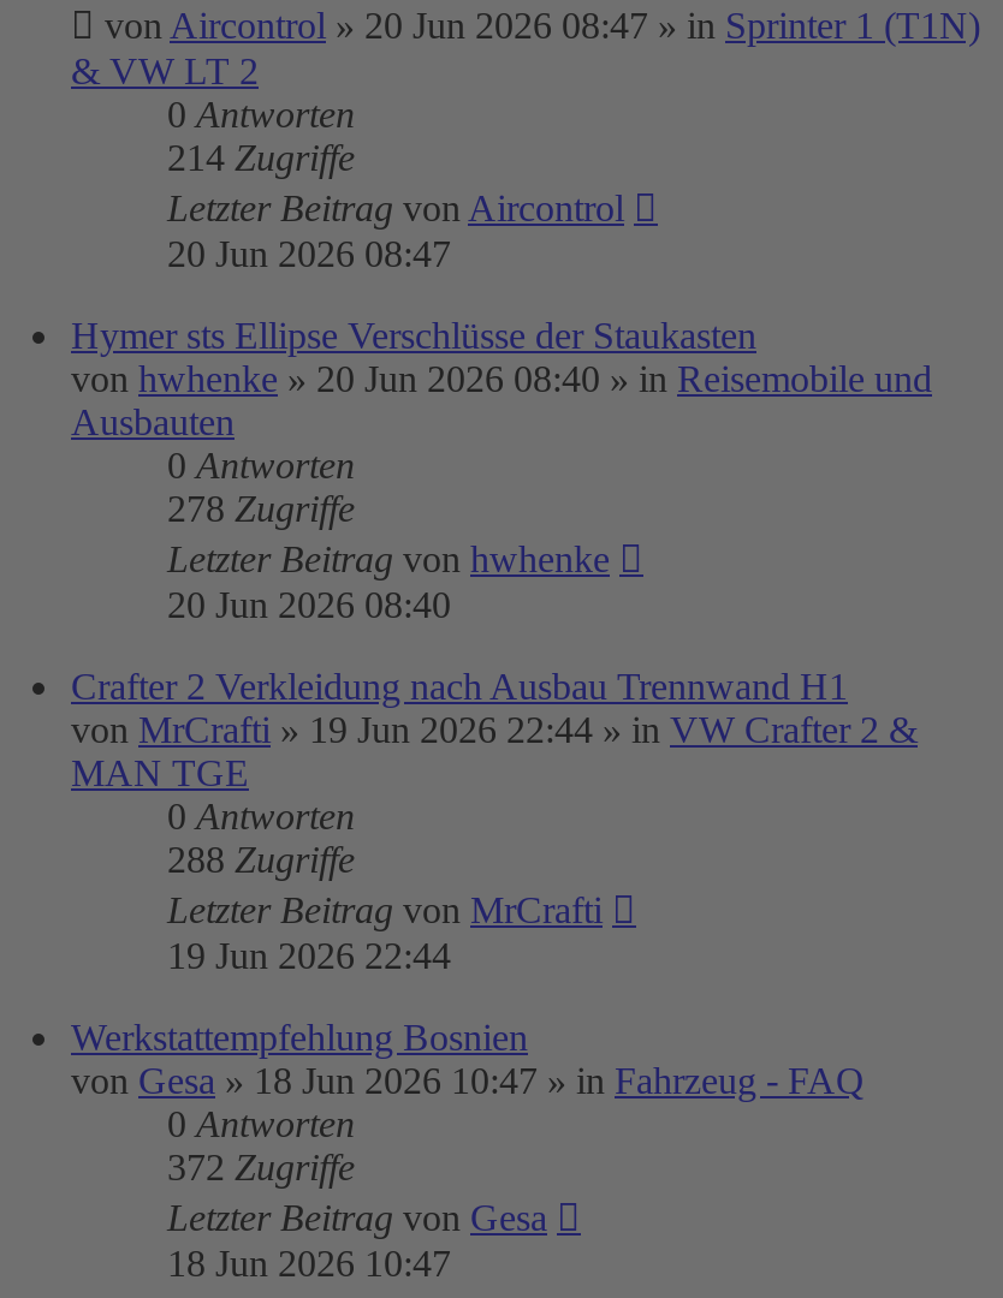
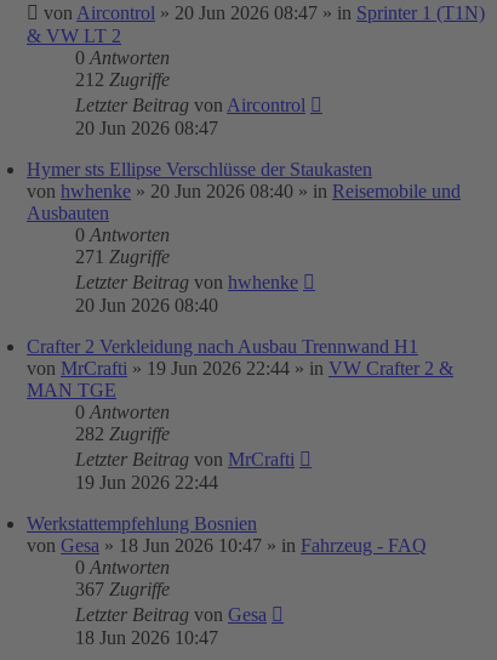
- 214 Zugriffe
+ 212 Zugriffe

- 278 Zugriffe
+ 271 Zugriffe

- 288 Zugriffe
+ 282 Zugriffe

- 372 Zugriffe
+ 367 Zugriffe
